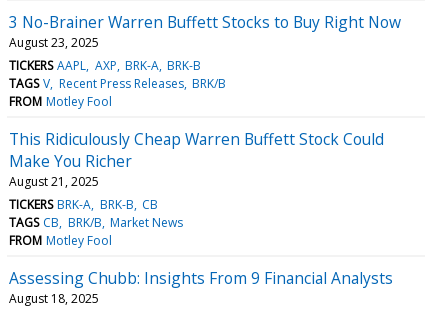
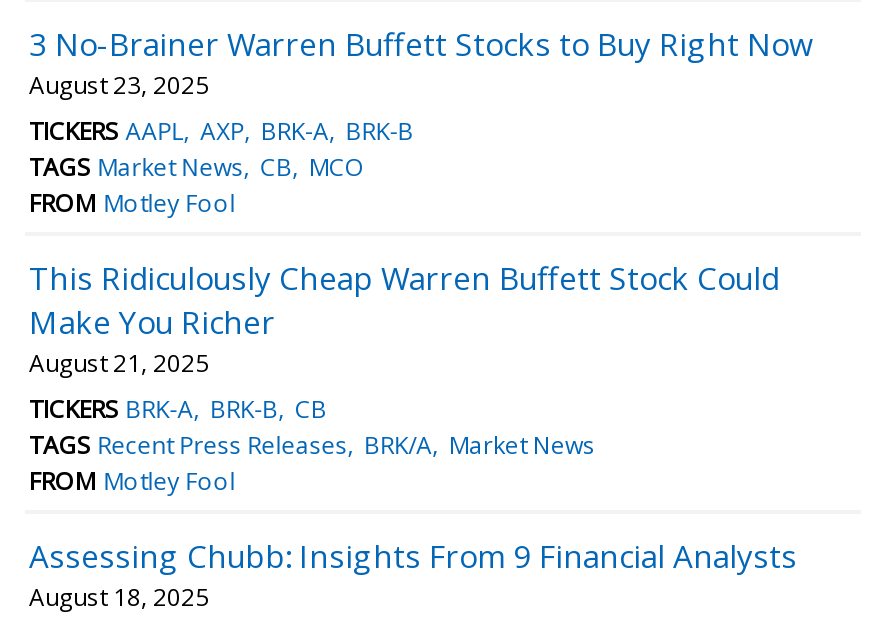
- TAGS V Recent Press Releases BRK/B
+ TAGS Market News CB MCO

- TAGS CB BRK/B Market News
+ TAGS Recent Press Releases BRK/A Market News
